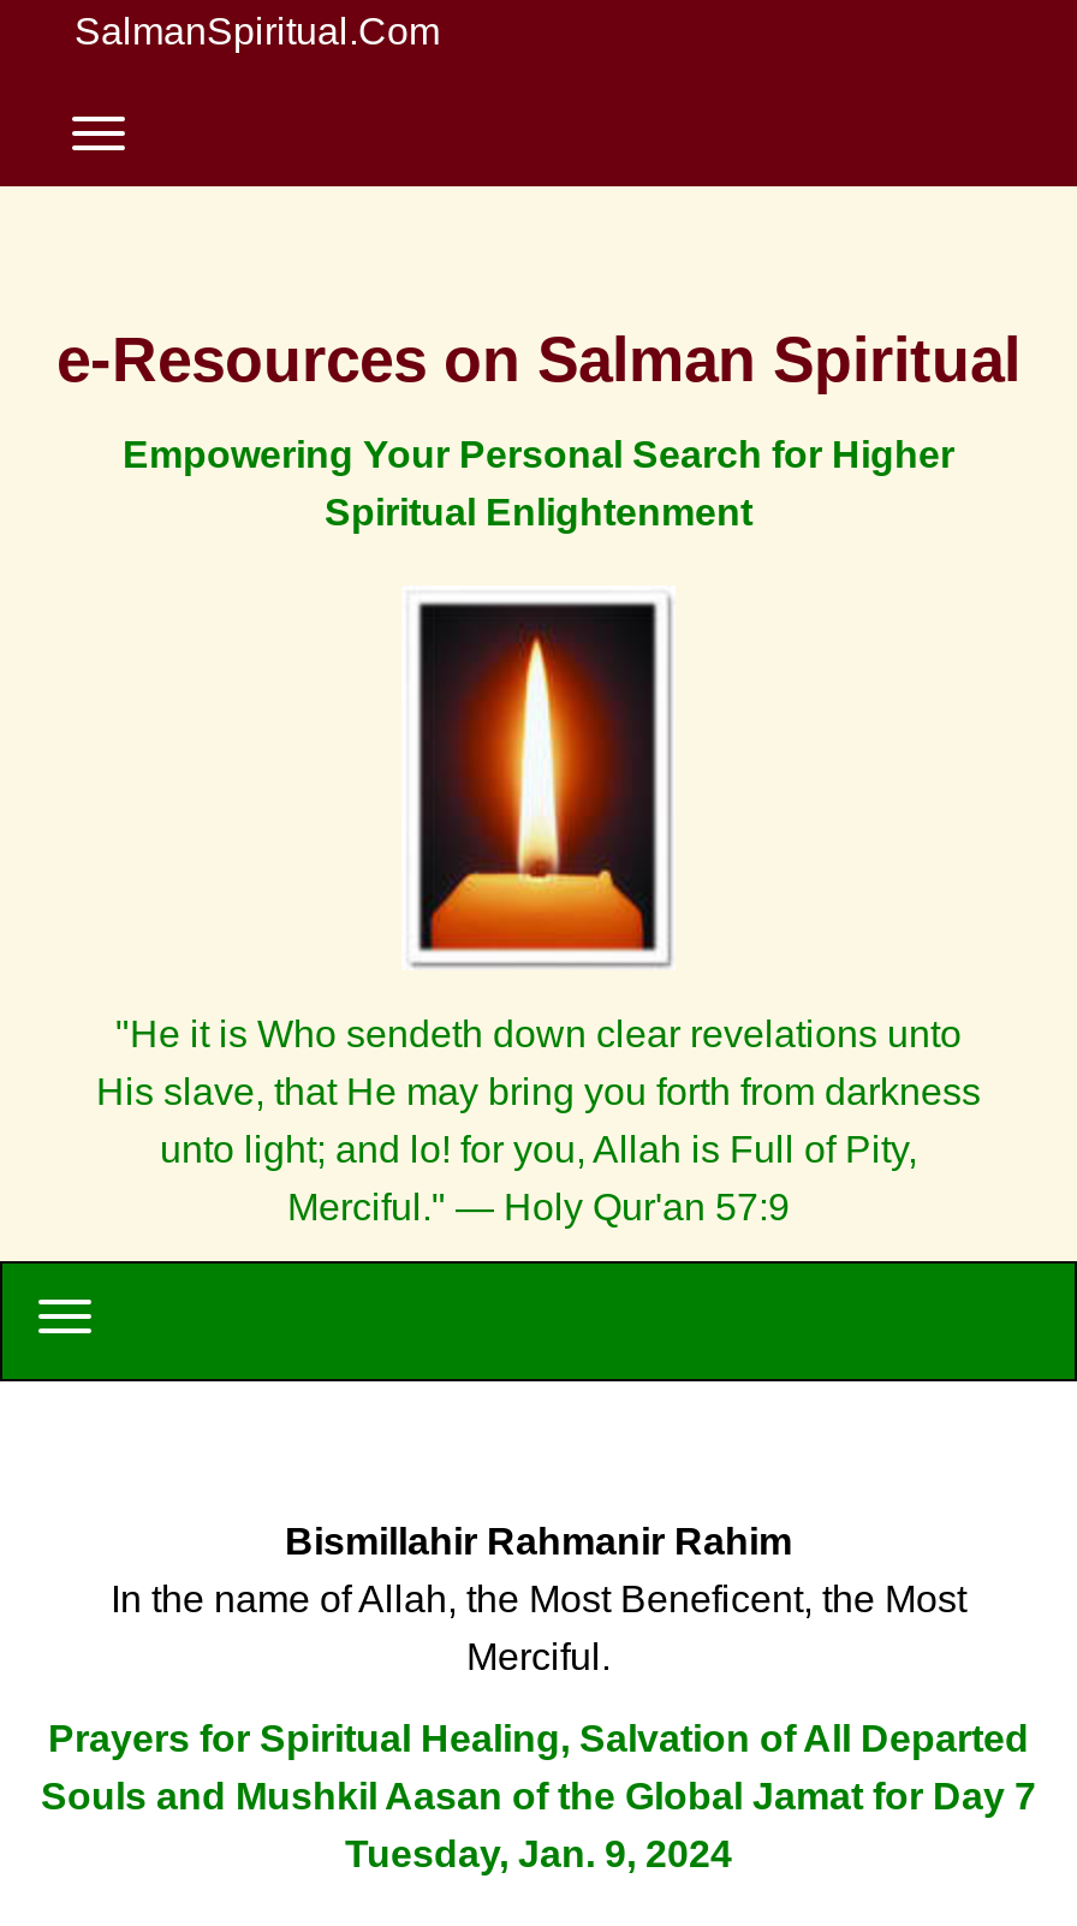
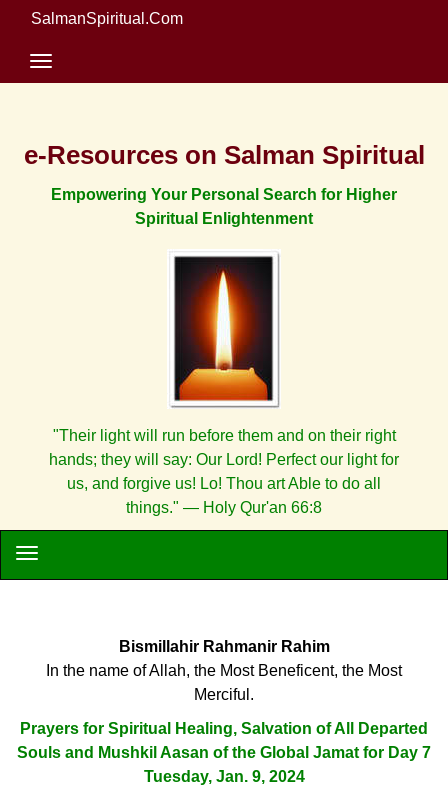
- "He it is Who sendeth down clear revelations unto
- His slave, that He may bring you forth from darkness
- unto light; and lo! for you, Allah is Full of Pity,
- Merciful." — Holy Qur'an 57:9
+ "Their light will run before them and on their right
+ hands; they will say: Our Lord! Perfect our light for
+ us, and forgive us! Lo! Thou art Able to do all
+ things." — Holy Qur'an 66:8
